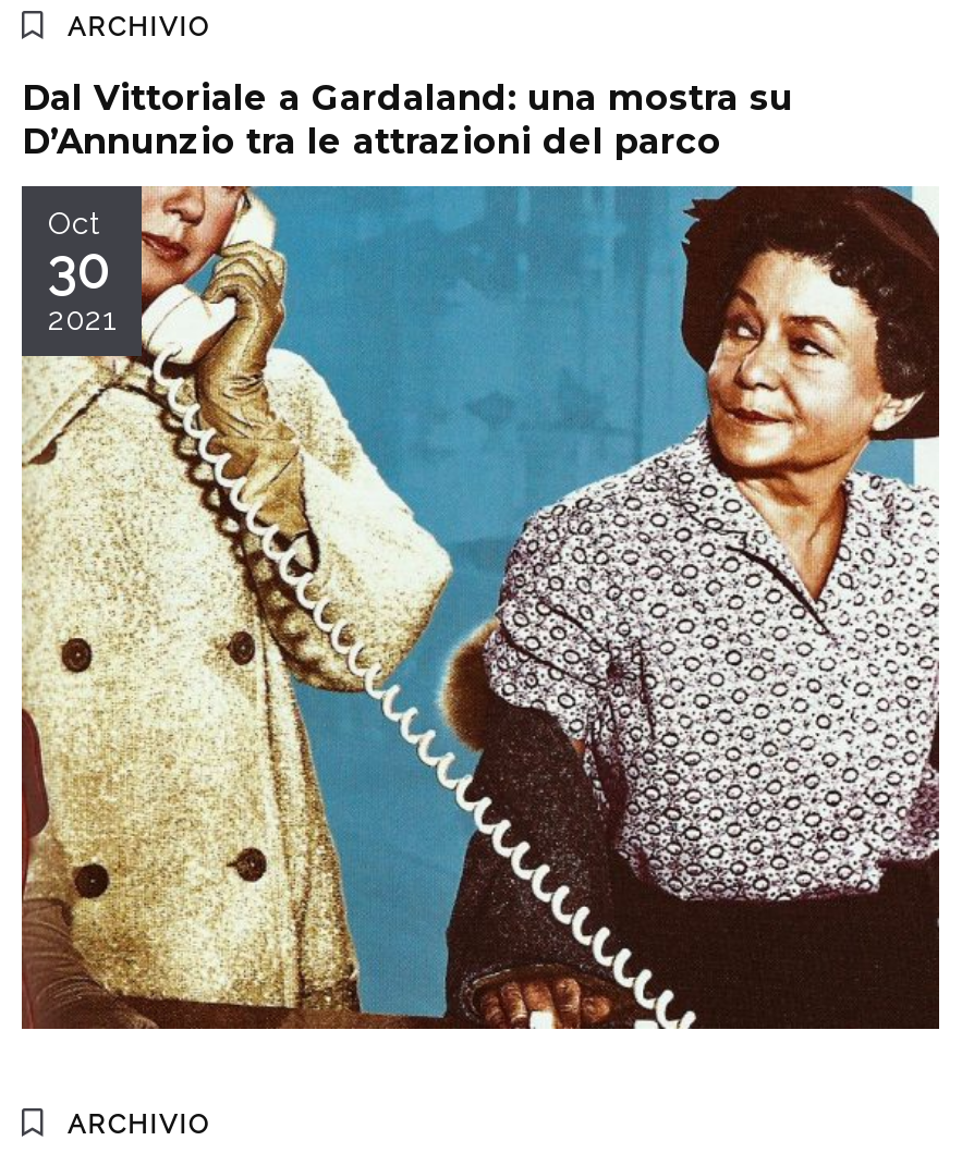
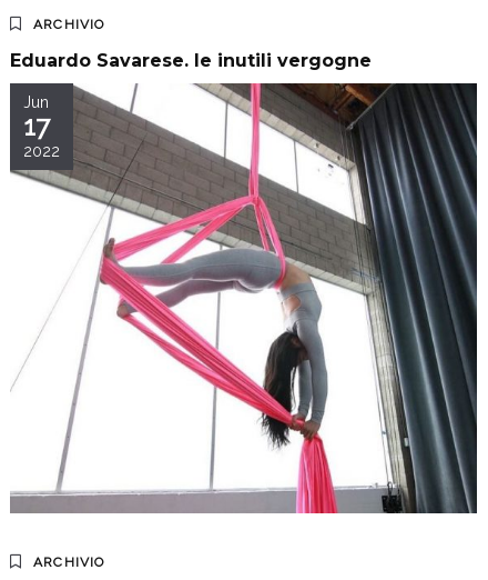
- Dal Vittoriale a Gardaland: una mostra su
- D’Annunzio tra le attrazioni del parco
+ Eduardo Savarese. le inutili vergogne

- [image]
- Oct
- 30
- 2021
+ [image]
+ Jun
+ 17
+ 2022
